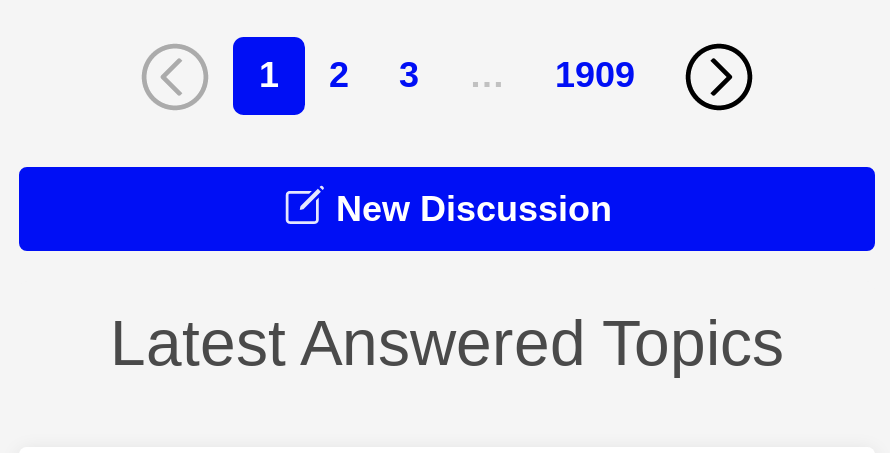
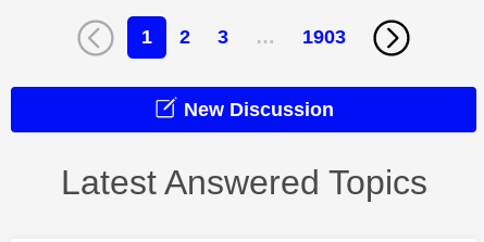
- 1909
+ 1903
